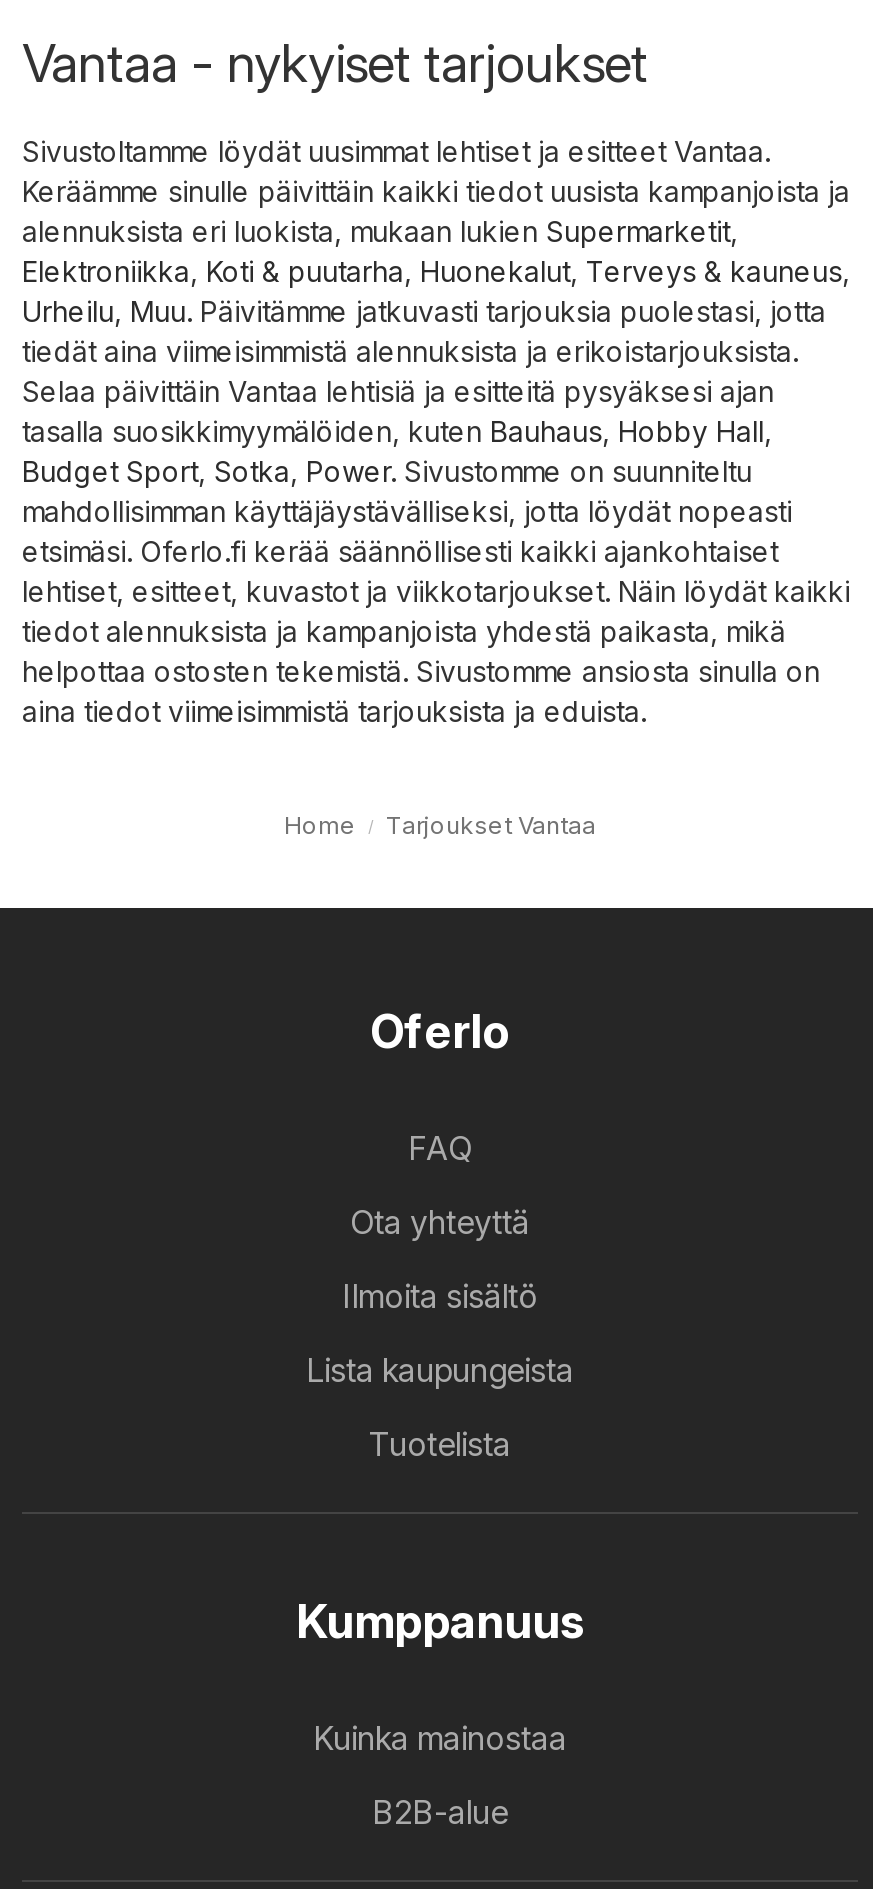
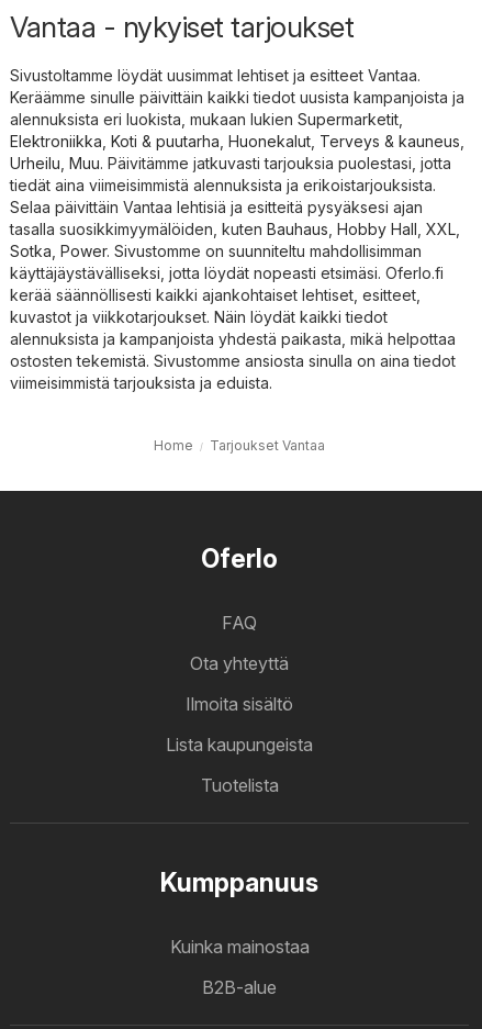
- tasalla suosikkimyymälöiden, kuten Bauhaus, Hobby Hall,
- Budget Sport, Sotka, Power. Sivustomme on suunniteltu
- mahdollisimman käyttäjäystävälliseksi, jotta löydät nopeasti
- etsimäsi. Oferlo.fi kerää säännöllisesti kaikki ajankohtaiset
- lehtiset, esitteet, kuvastot ja viikkotarjoukset. Näin löydät kaikki
- tiedot alennuksista ja kampanjoista yhdestä paikasta, mikä
- helpottaa ostosten tekemistä. Sivustomme ansiosta sinulla on
- aina tiedot viimeisimmistä tarjouksista ja eduista.
+ tasalla suosikkimyymälöiden, kuten Bauhaus, Hobby Hall, XXL,
+ Sotka, Power. Sivustomme on suunniteltu mahdollisimman
+ käyttäjäystävälliseksi, jotta löydät nopeasti etsimäsi. Oferlo.fi
+ kerää säännöllisesti kaikki ajankohtaiset lehtiset, esitteet,
+ kuvastot ja viikkotarjoukset. Näin löydät kaikki tiedot
+ alennuksista ja kampanjoista yhdestä paikasta, mikä helpottaa
+ ostosten tekemistä. Sivustomme ansiosta sinulla on aina tiedot
+ viimeisimmistä tarjouksista ja eduista.
